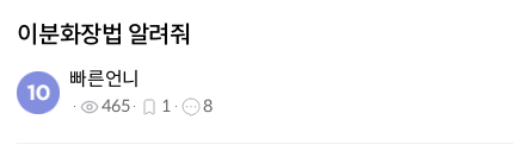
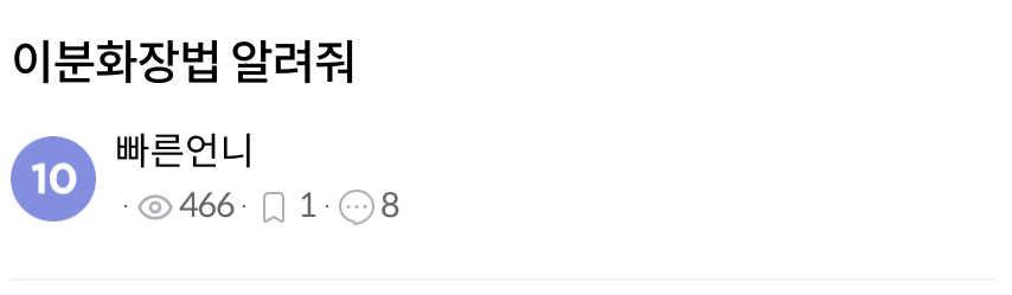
- 465 1 8
+ 466 1 8
